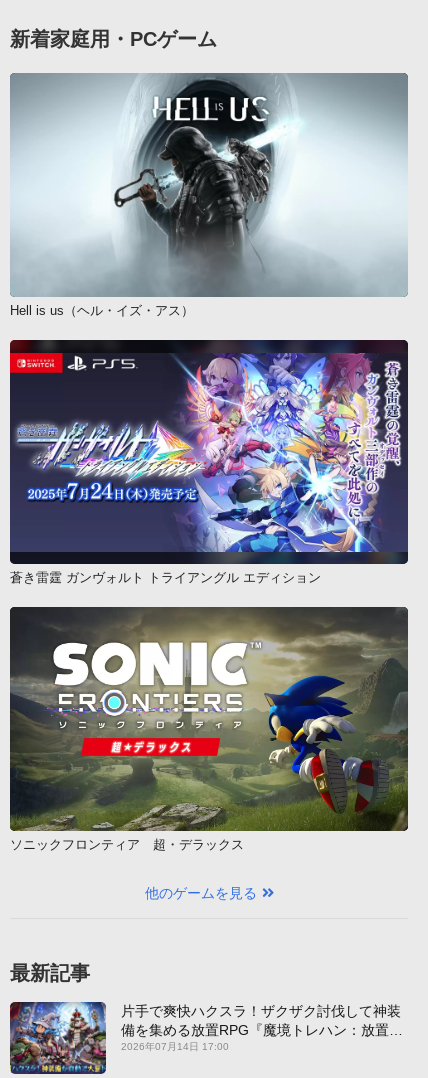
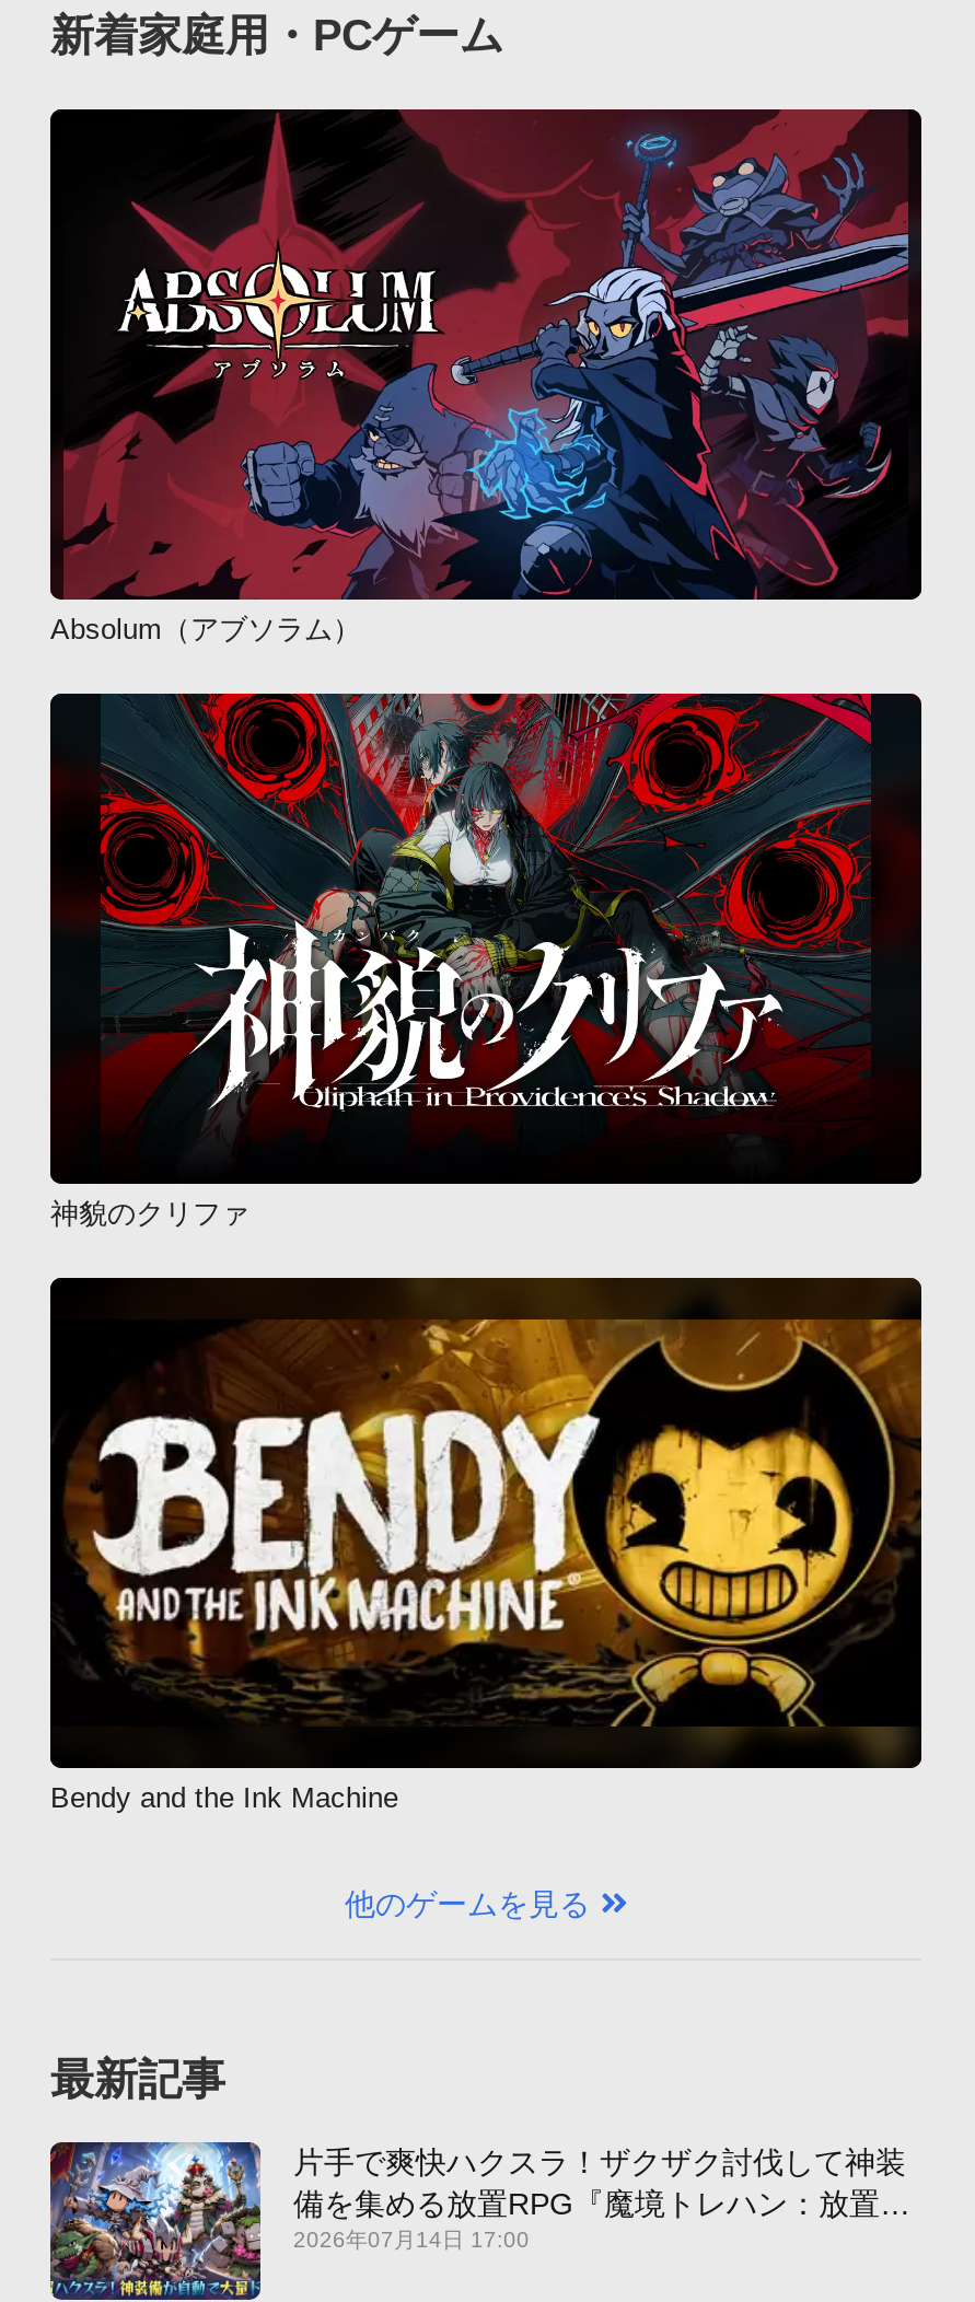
- [image]
- Hell is us（ヘル・イズ・アス）
+ [image]
+ Absolum（アブソラム）

- [image]
- 蒼き雷霆 ガンヴォルト トライアングル エディション
+ [image]
+ 神貌のクリファ

- [image]
- ソニックフロンティア 超・デラックス
+ [image]
+ Bendy and the Ink Machine
